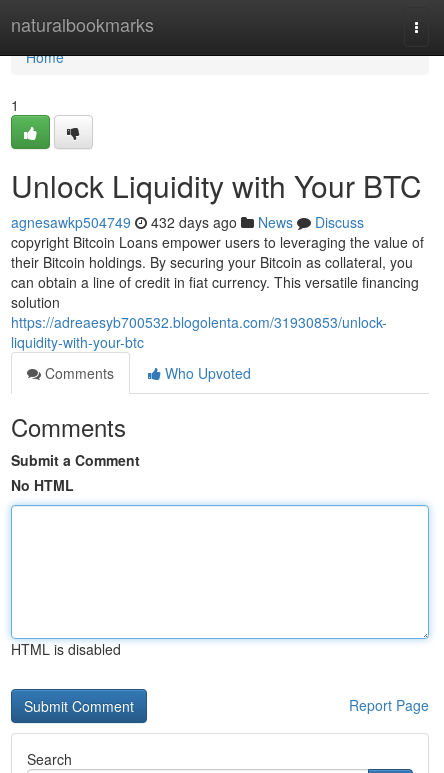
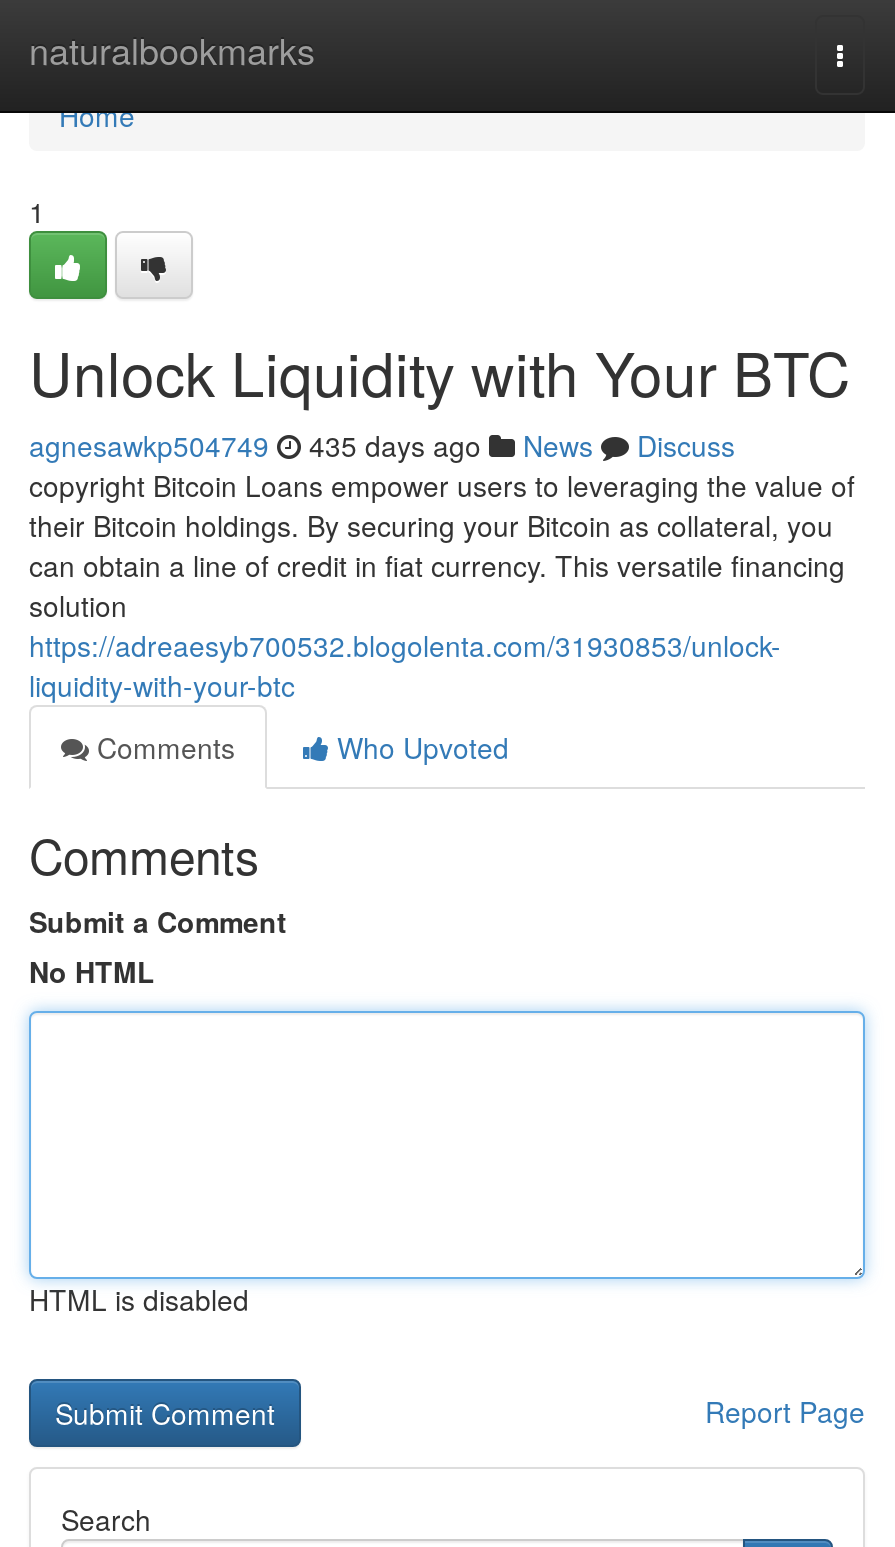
- agnesawkp504749 432 days ago News Discuss
+ agnesawkp504749 435 days ago News Discuss
